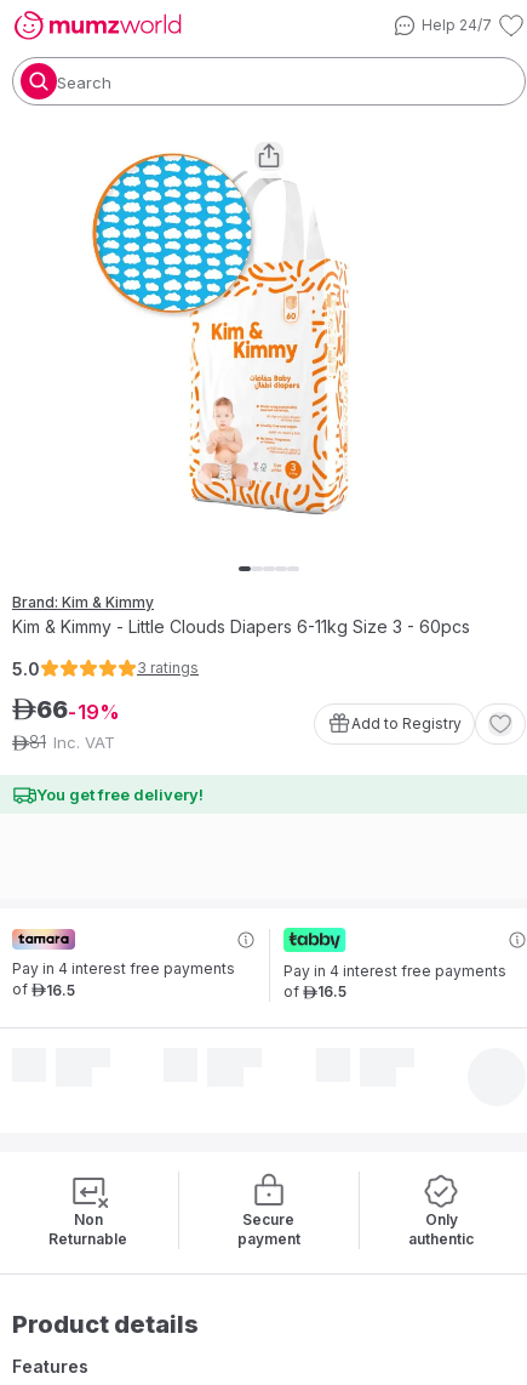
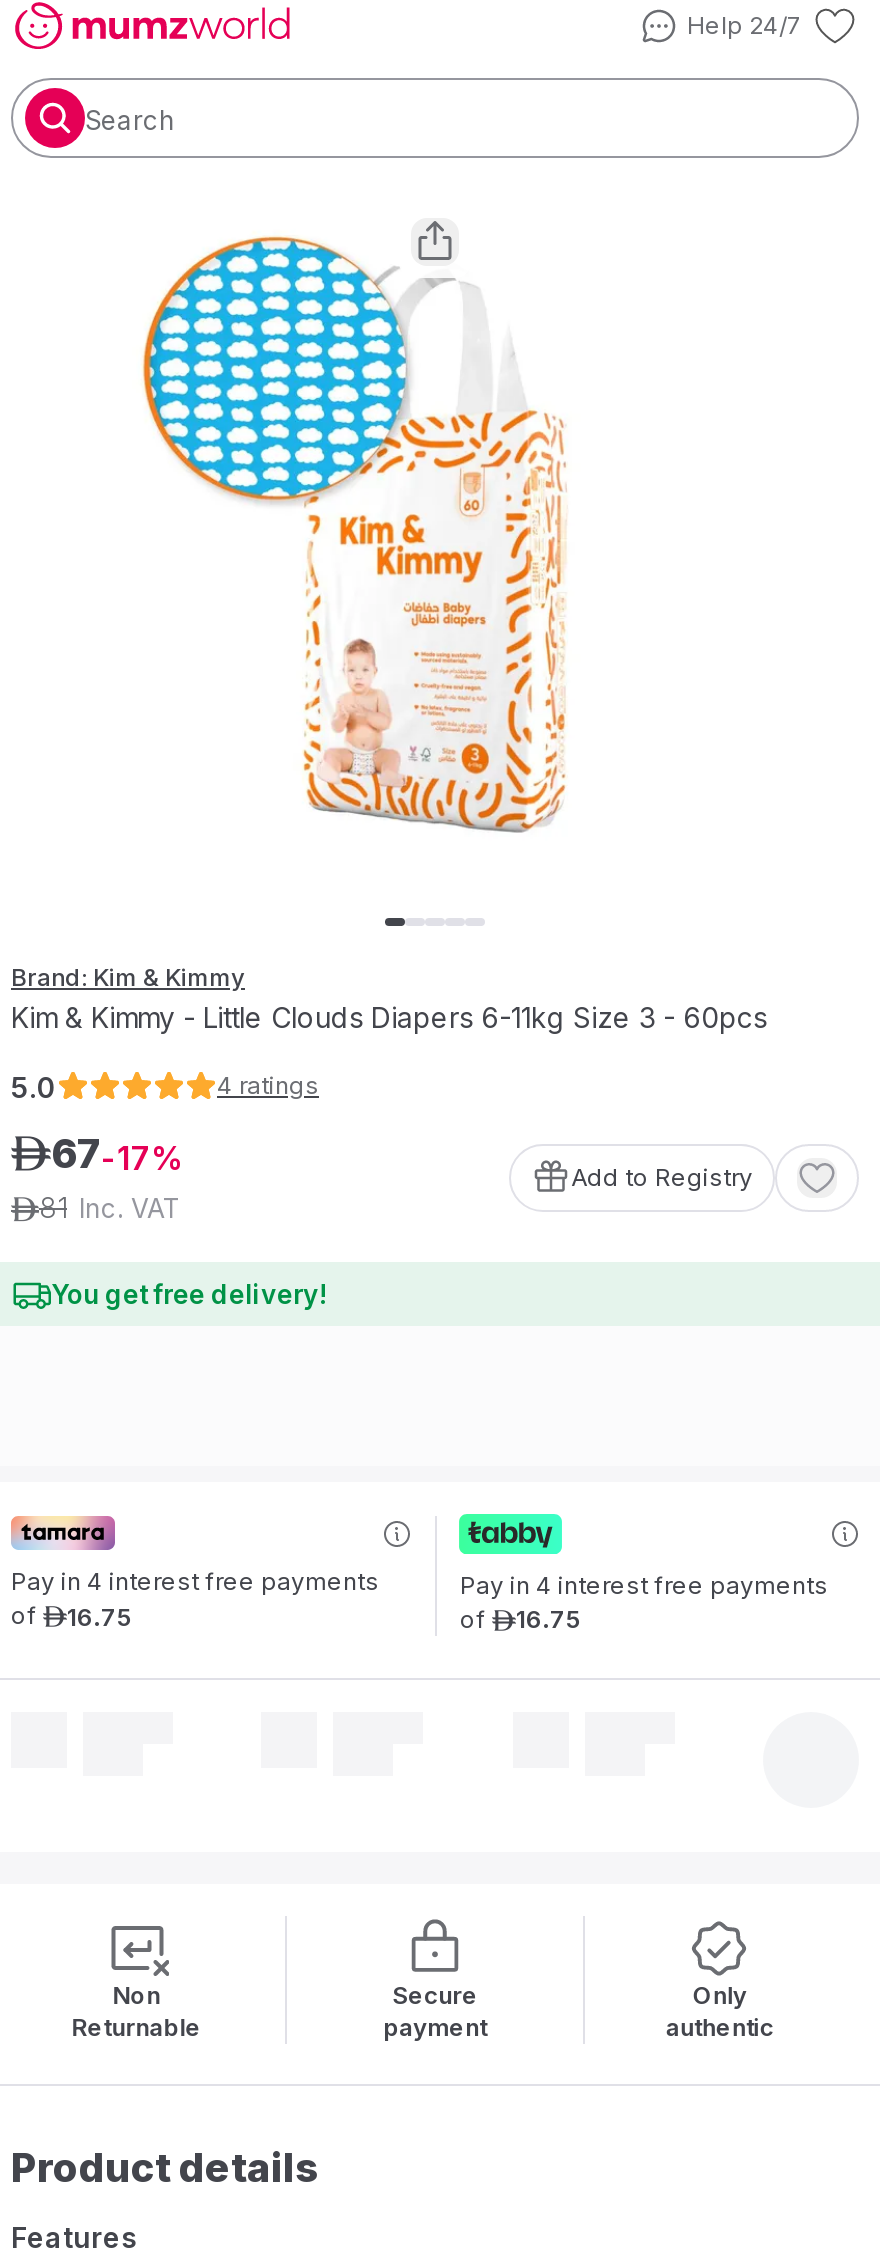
- 3 ratings
+ 4 ratings

- ê66 19
+ ê67 17

- of ê16.5
+ of ê16.75

- of ê16.5
+ of ê16.75
